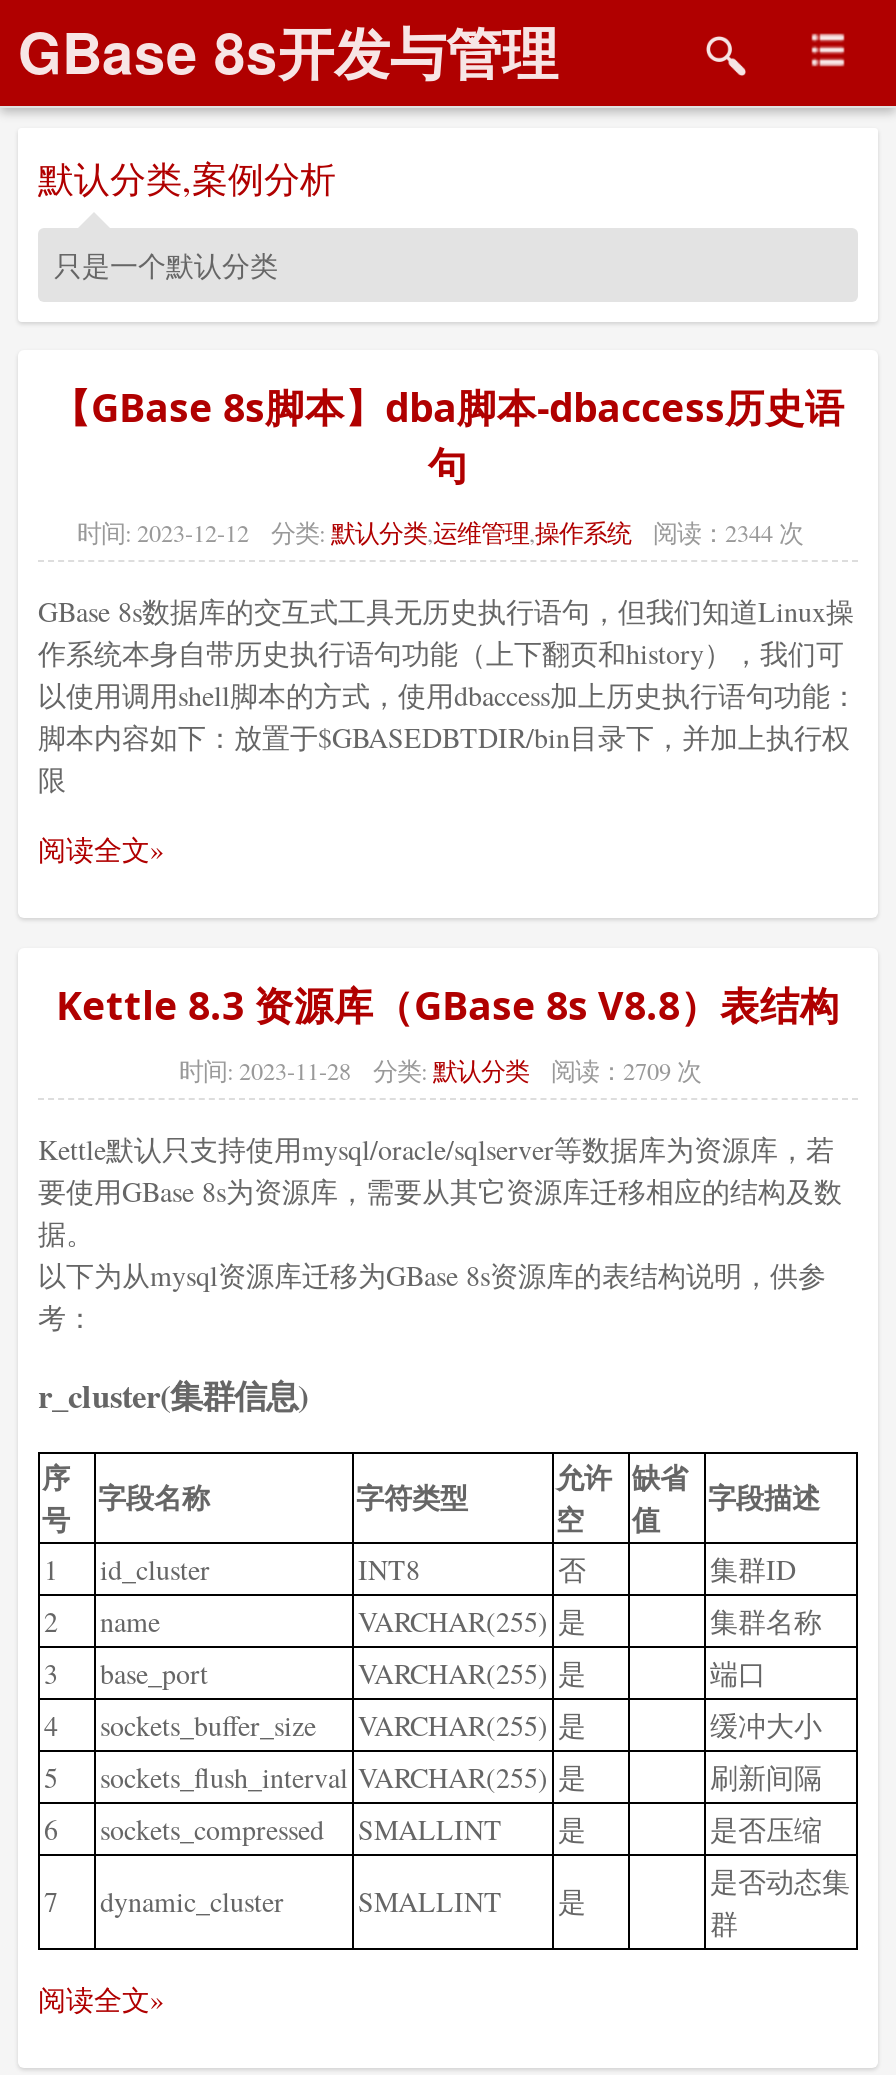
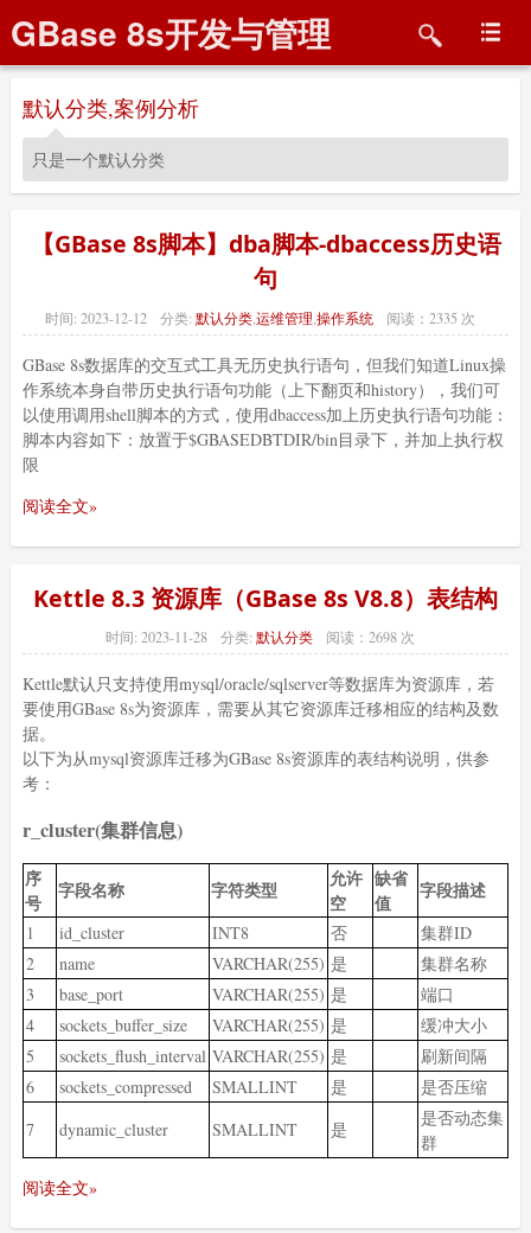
- 时间: 2023-12-12 分类:默认分类,运维管理,操作系统 阅读：2344 次
+ 时间: 2023-12-12 分类:默认分类,运维管理,操作系统 阅读：2335 次

- 时间: 2023-11-28 分类:默认分类 阅读：2709 次
+ 时间: 2023-11-28 分类:默认分类 阅读：2698 次
